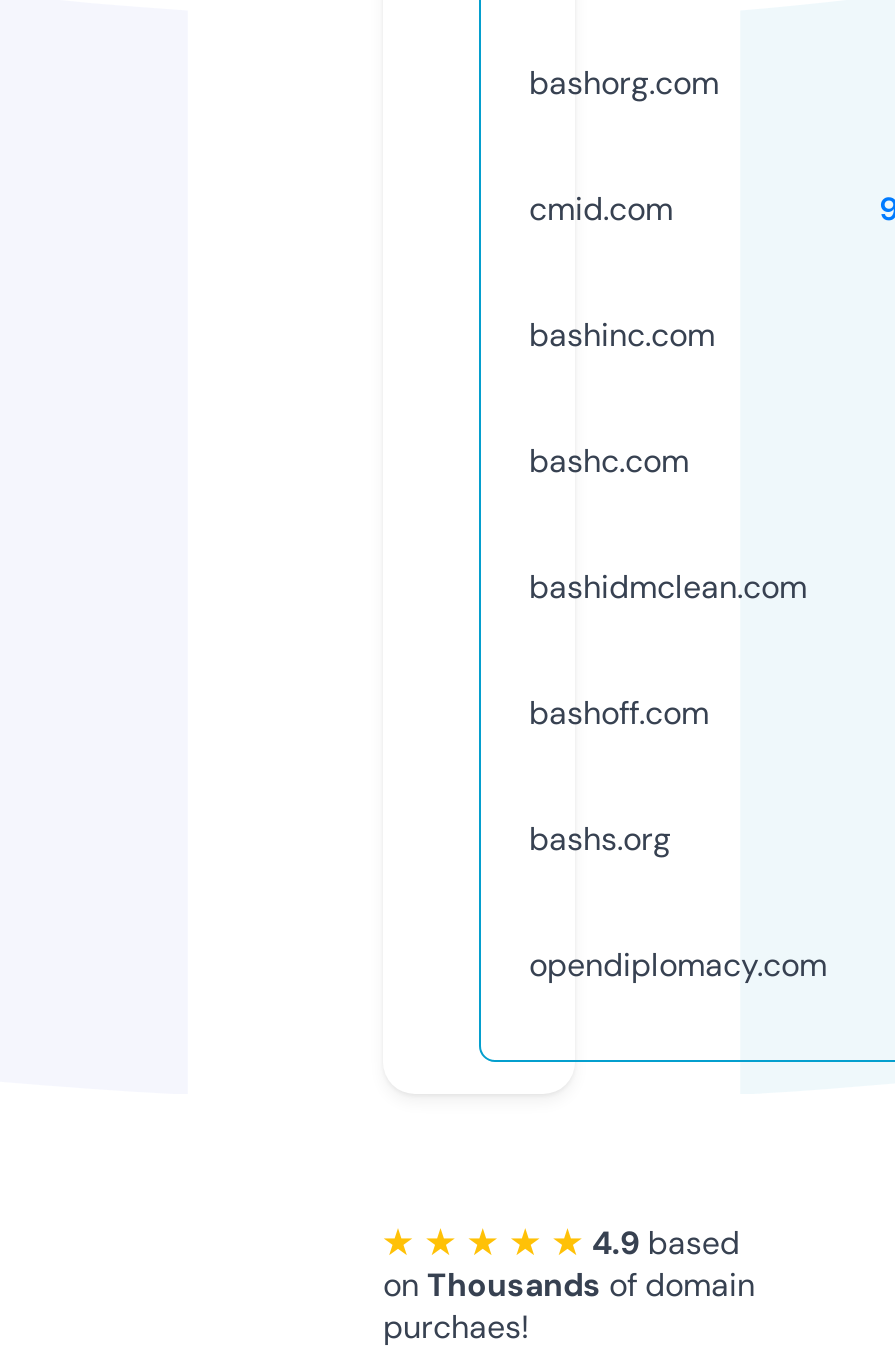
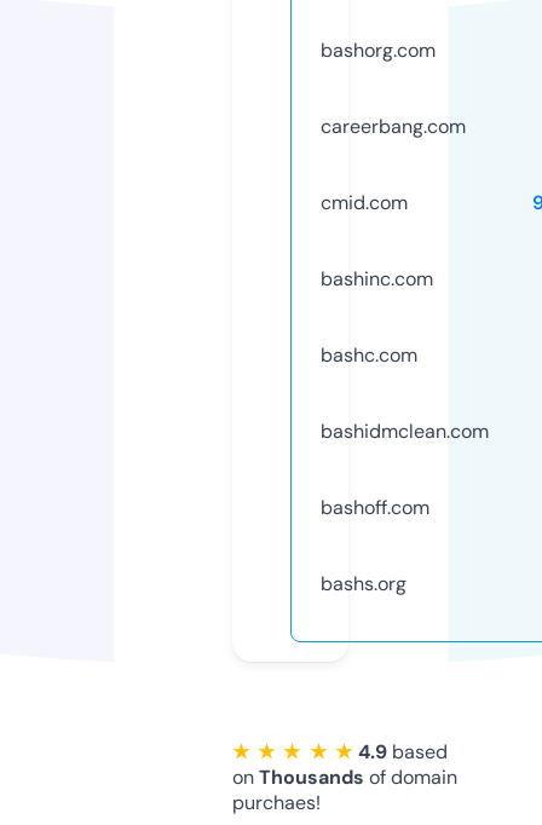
+ careerbang.com

moved down: cmid.com | bashinc.com | bashc.com | bashidmclean.com | bashoff.com | bashs.org

- opendiplomacy.com
